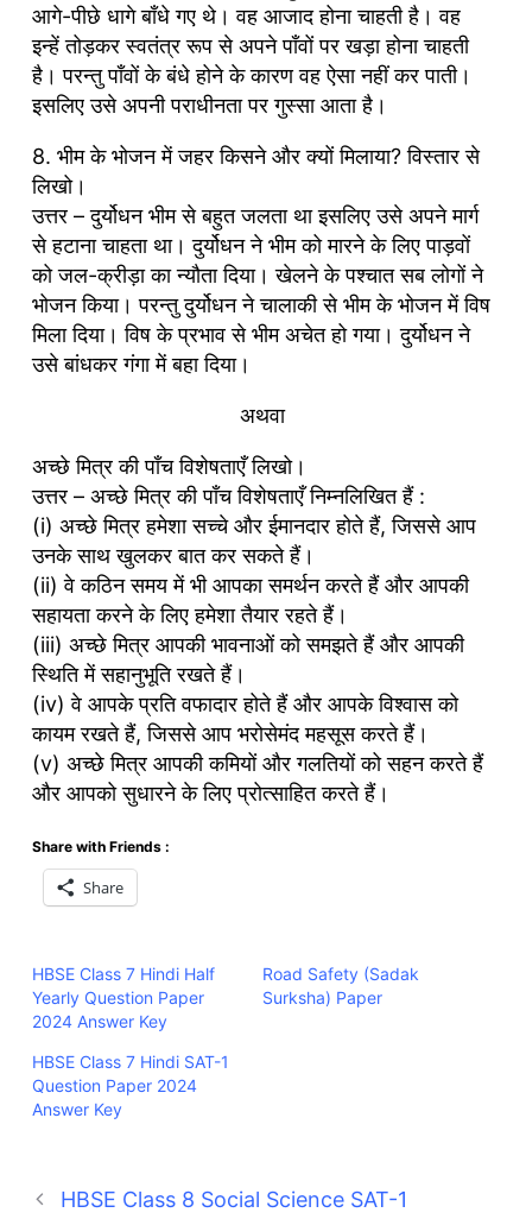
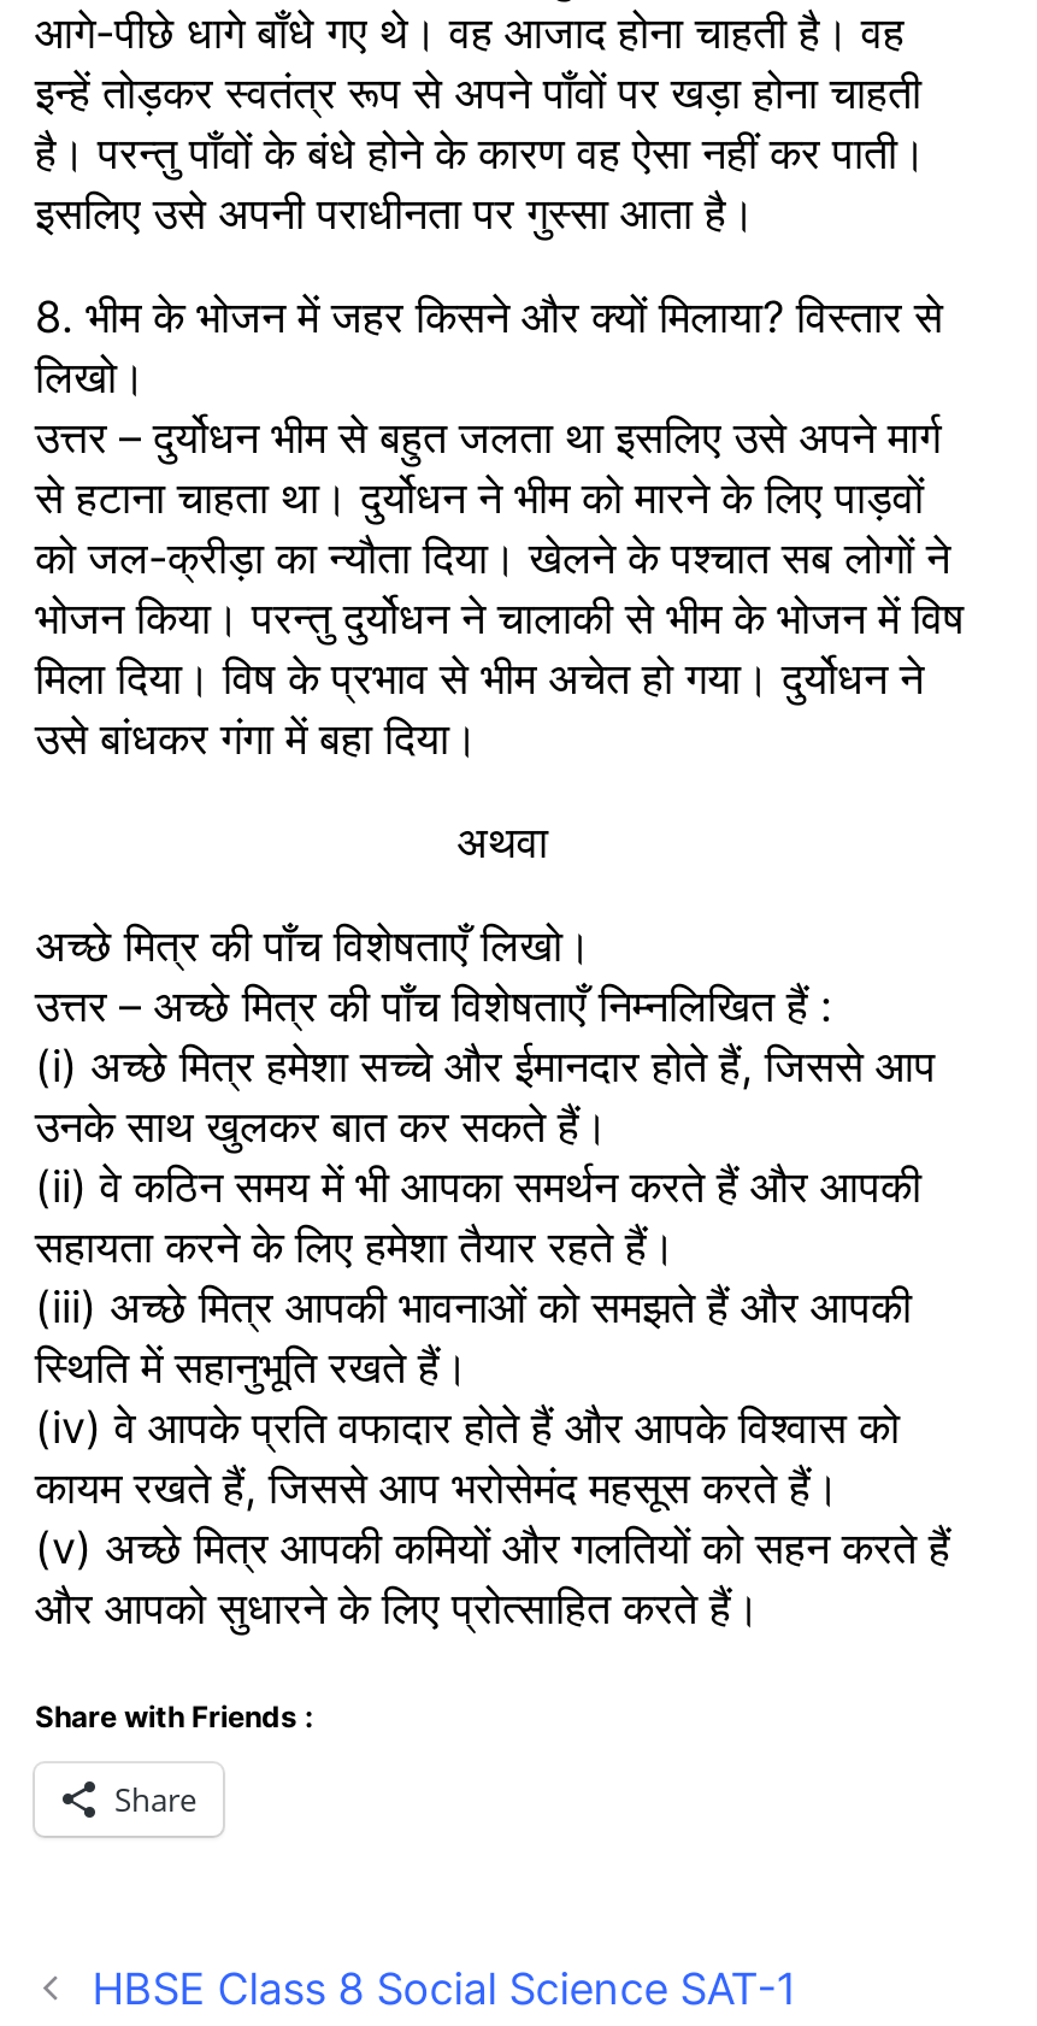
- HBSE Class 7 Hindi Half
- Yearly Question Paper
- 2024 Answer Key

- Road Safety (Sadak
- Surksha) Paper
- HBSE Class 7 Hindi SAT-1
- Question Paper 2024
- Answer Key
